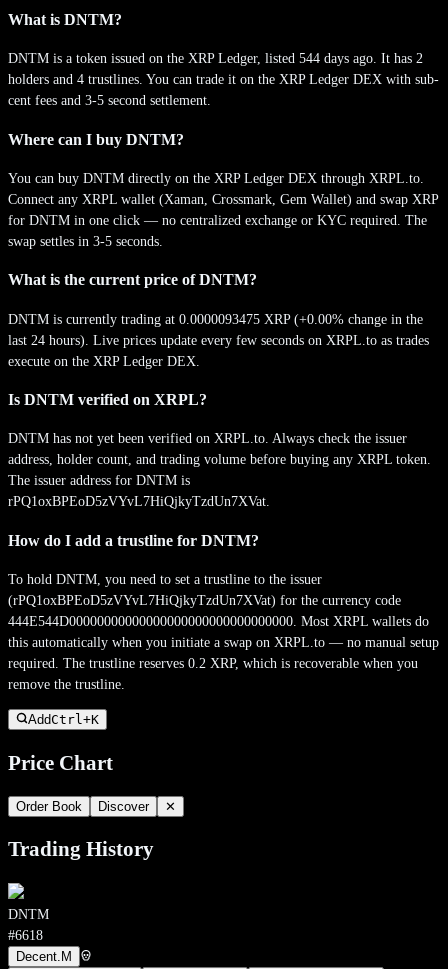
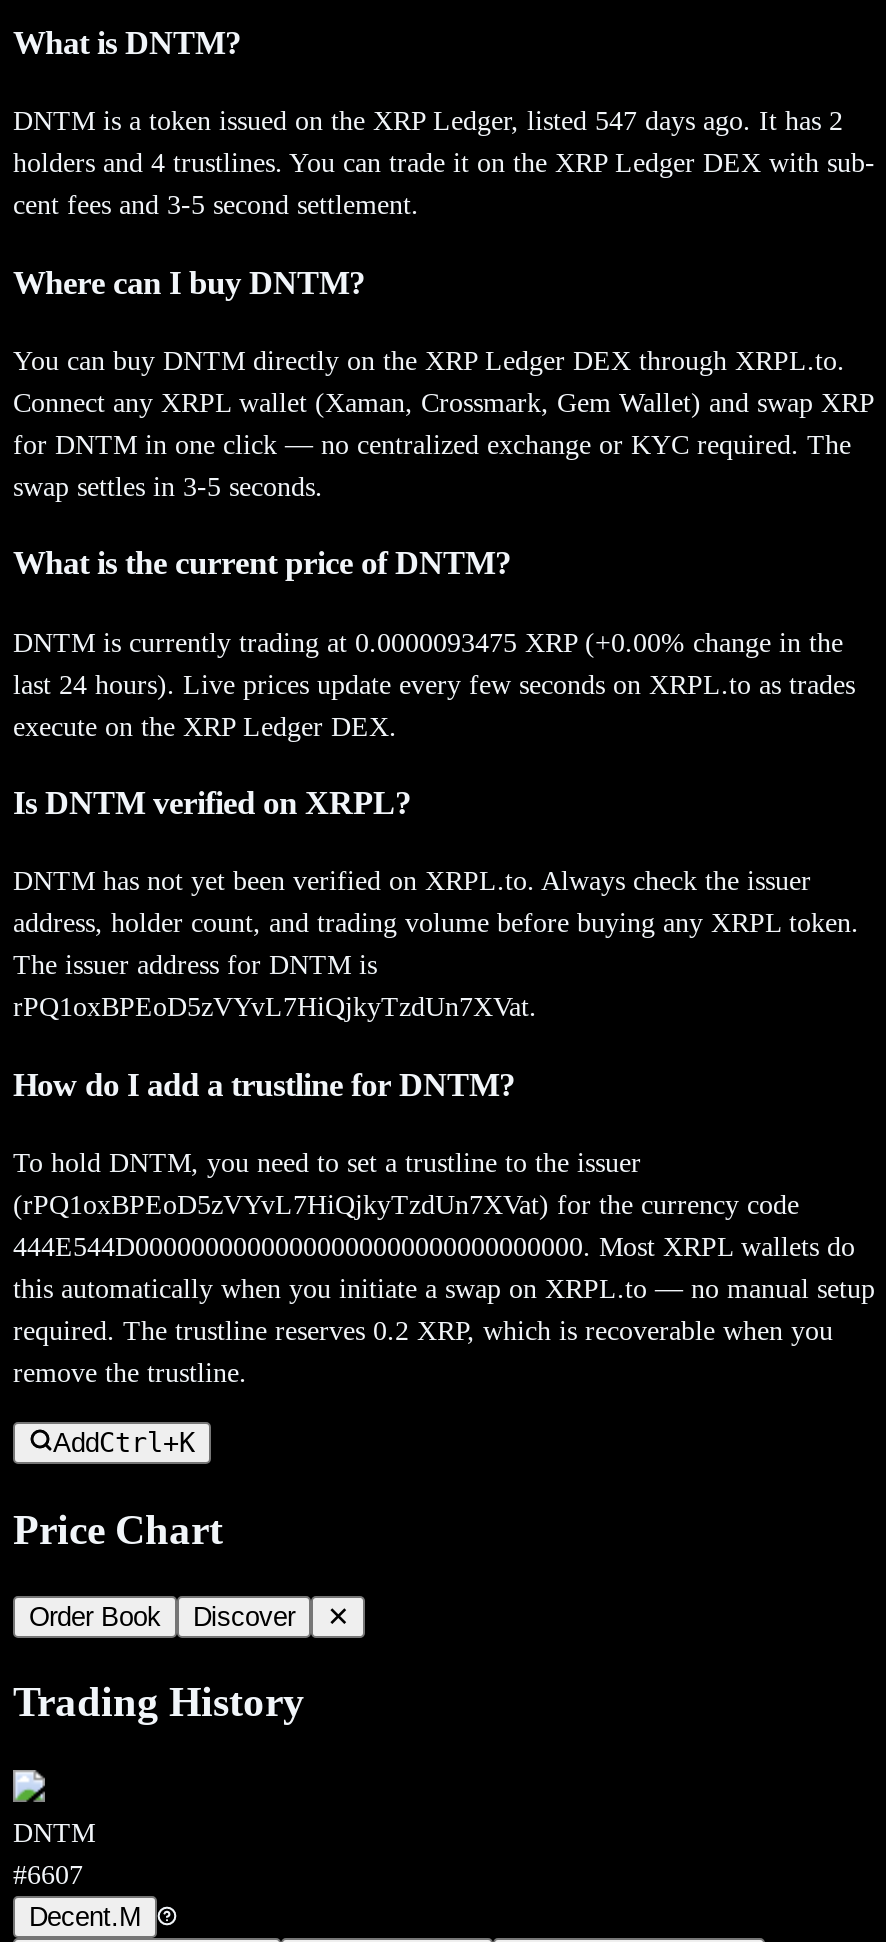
- DNTM is a token issued on the XRP Ledger, listed 544 days ago. It has 2
+ DNTM is a token issued on the XRP Ledger, listed 547 days ago. It has 2

- #6618
+ #6607
